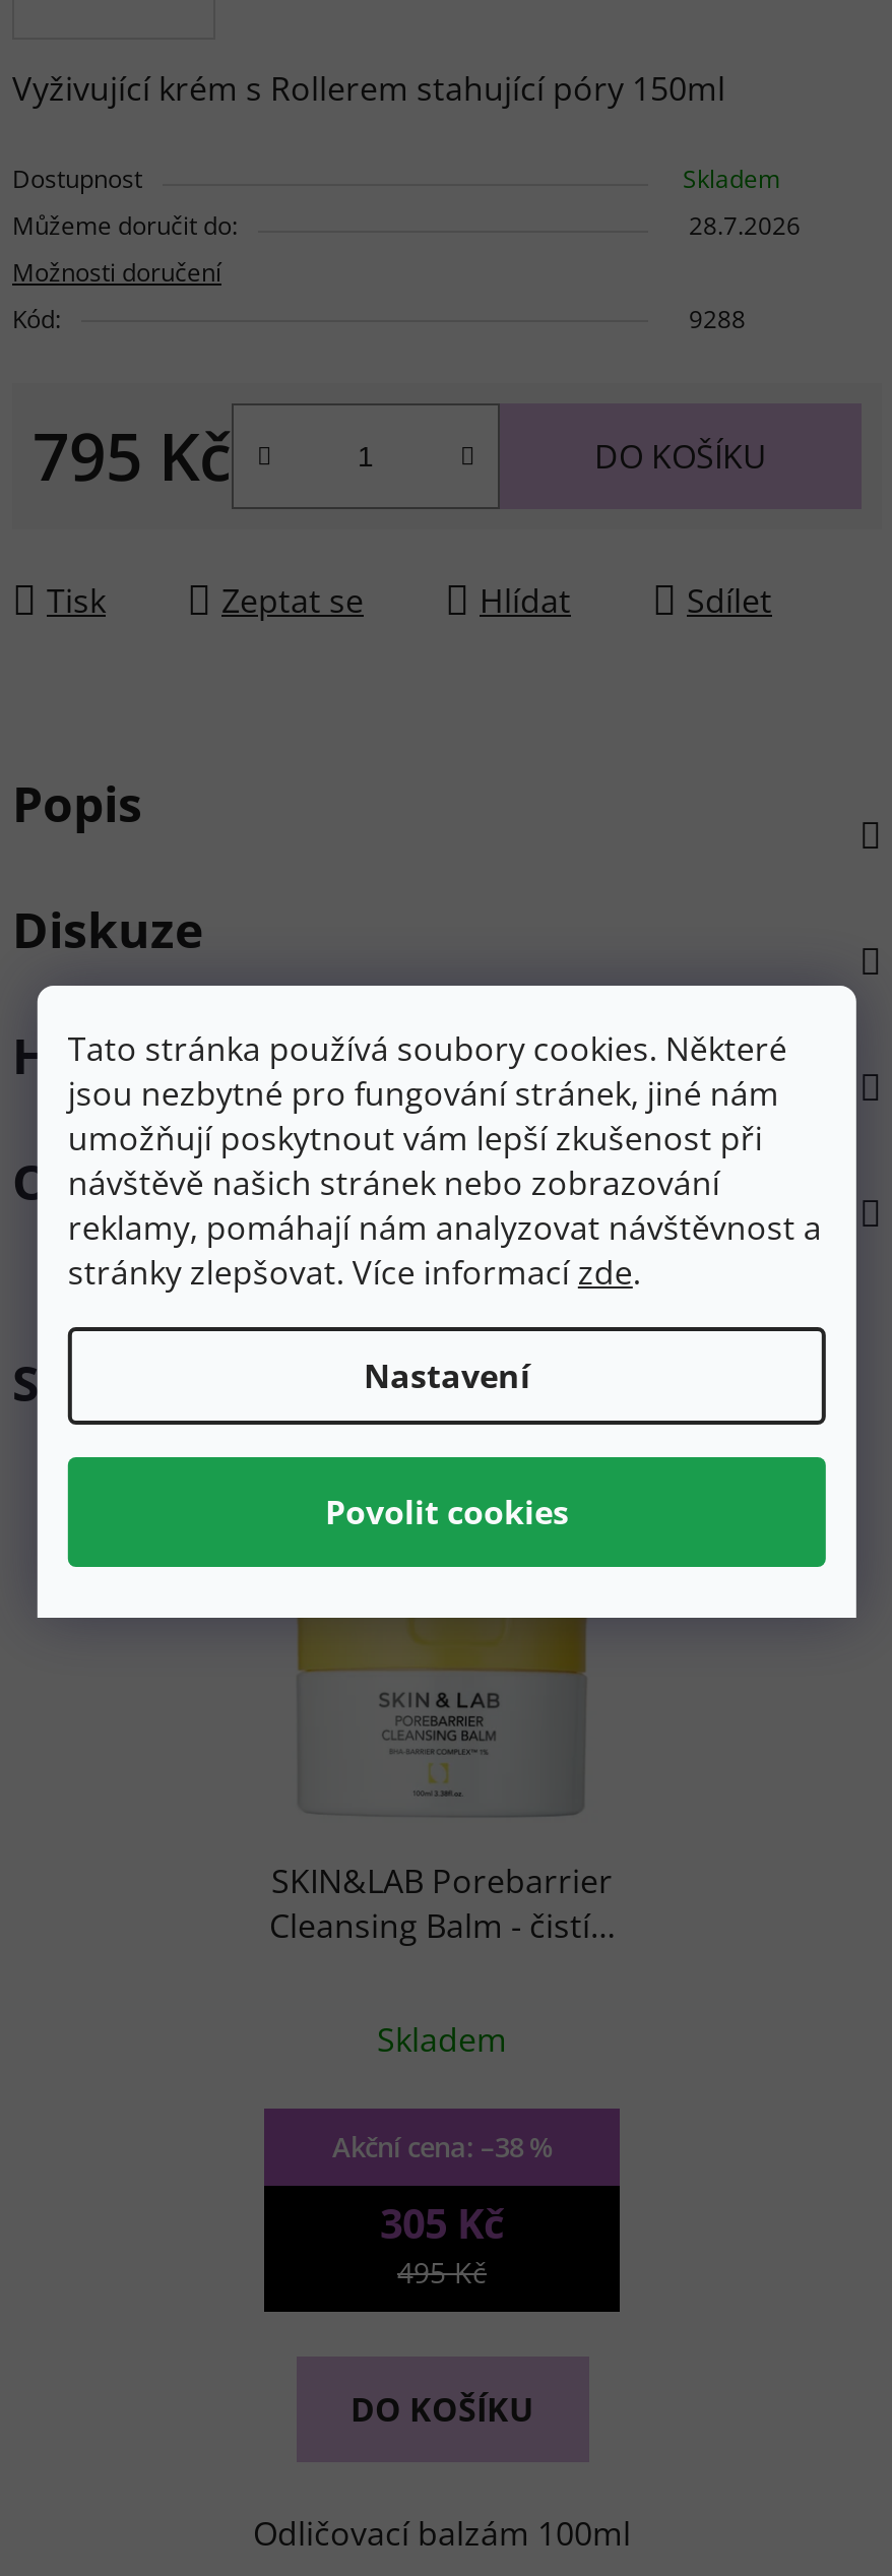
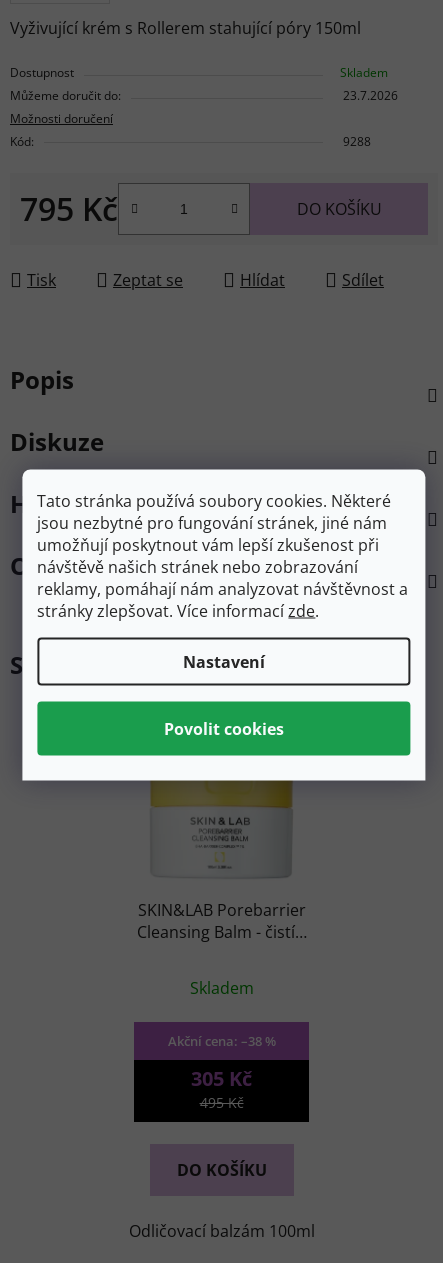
- 28.7.2026
+ 23.7.2026
